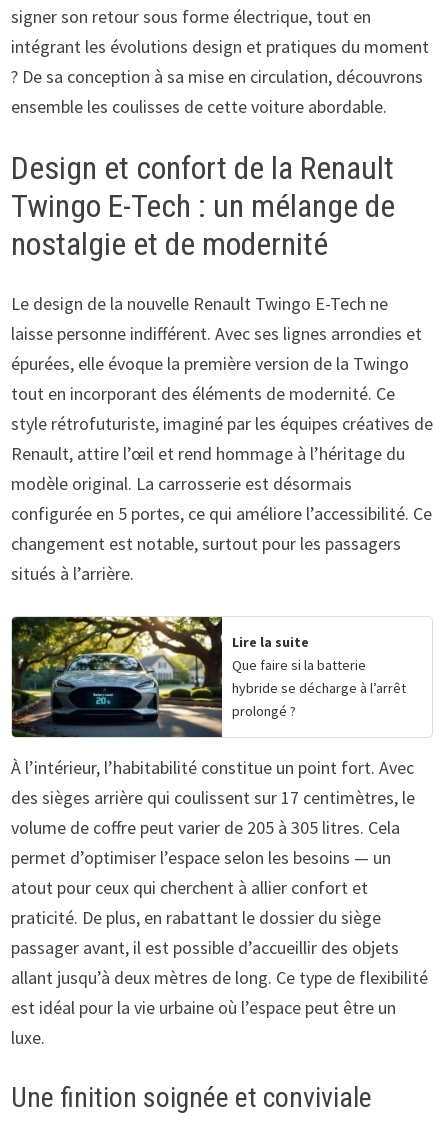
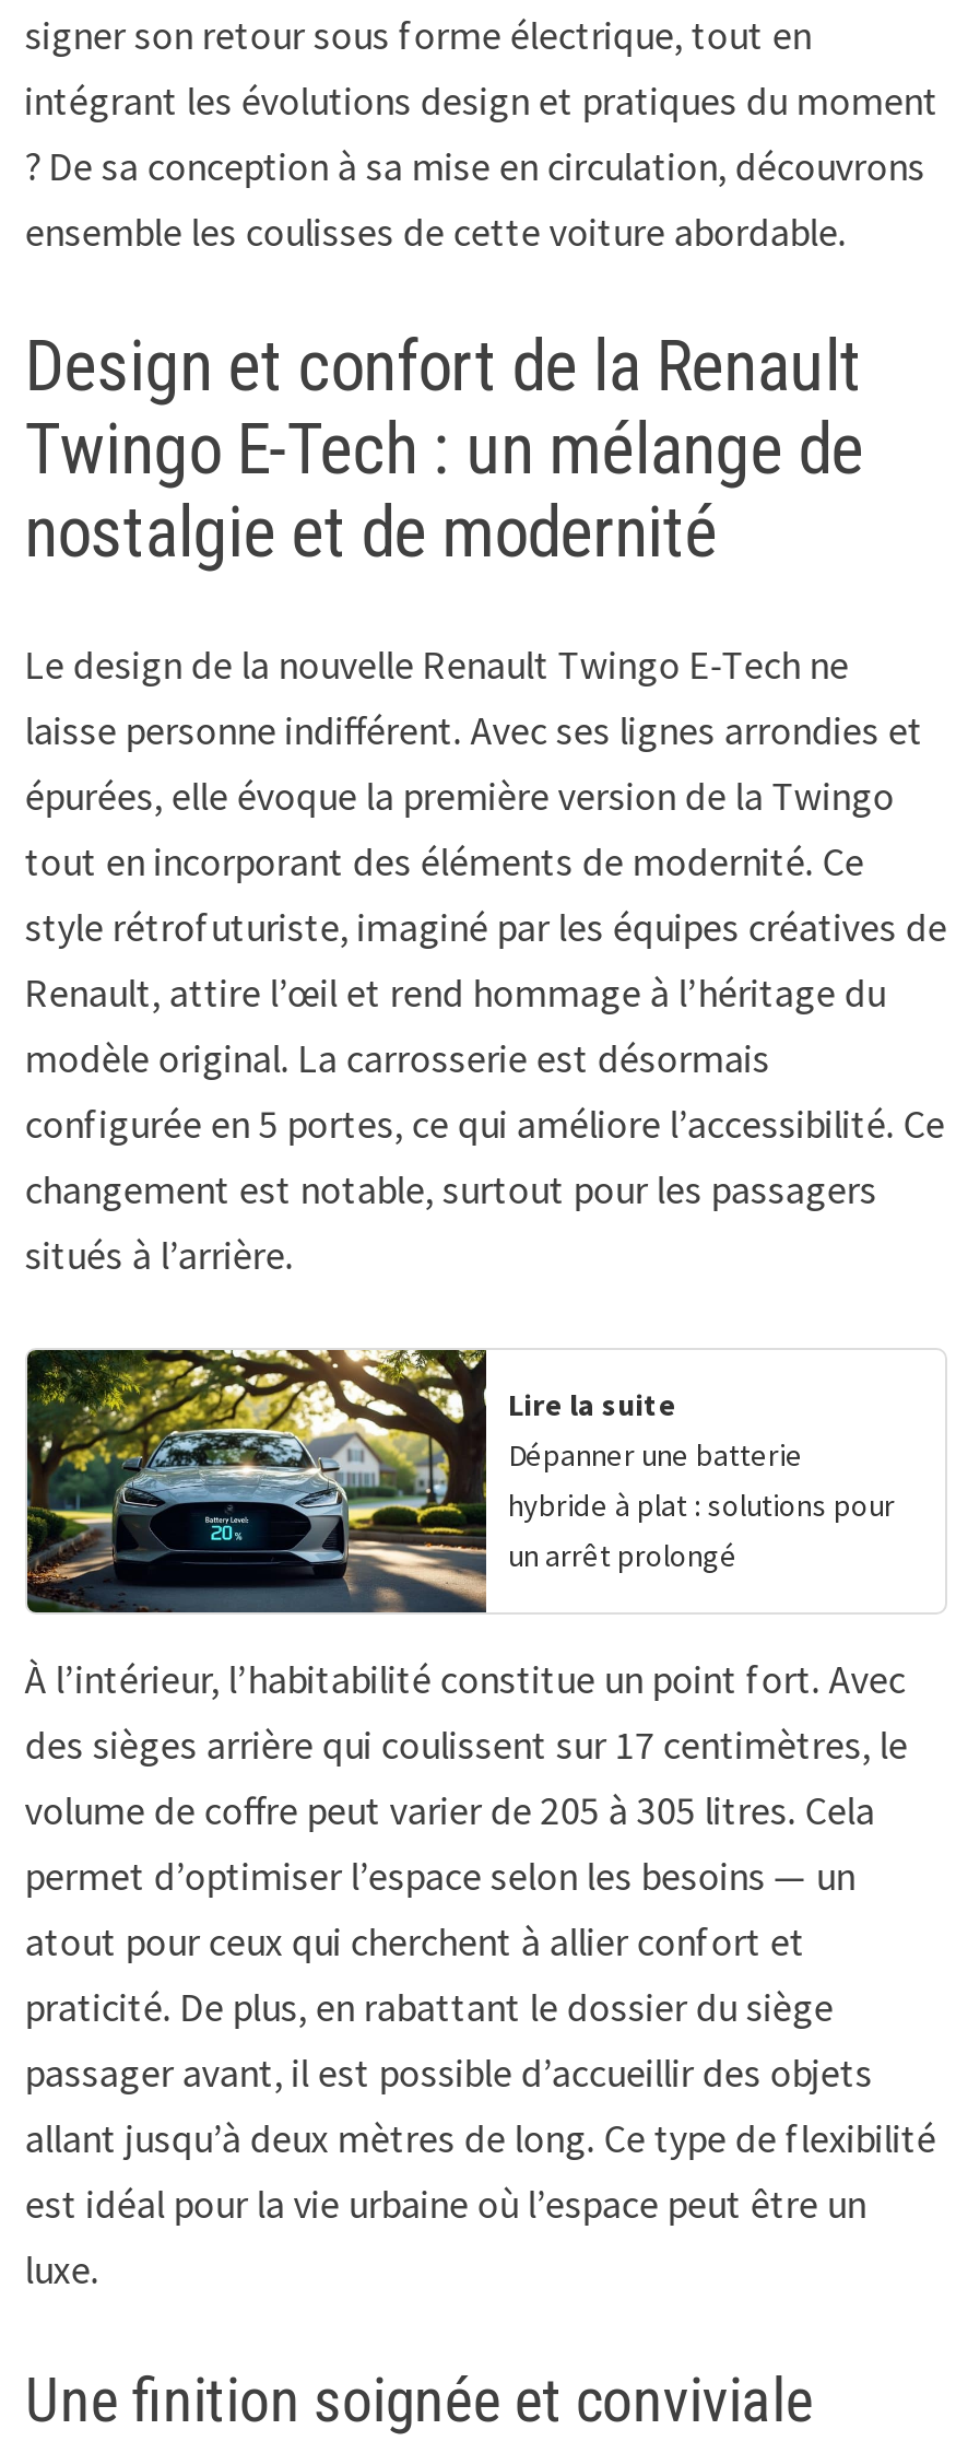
- Que faire si la batterie
- hybride se décharge à l’arrêt
- prolongé ?
+ Dépanner une batterie
+ hybride à plat : solutions pour
+ un arrêt prolongé
